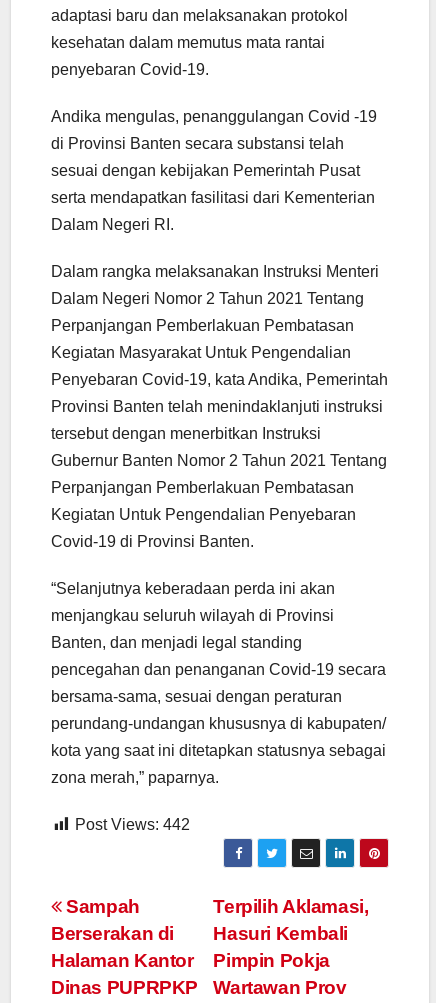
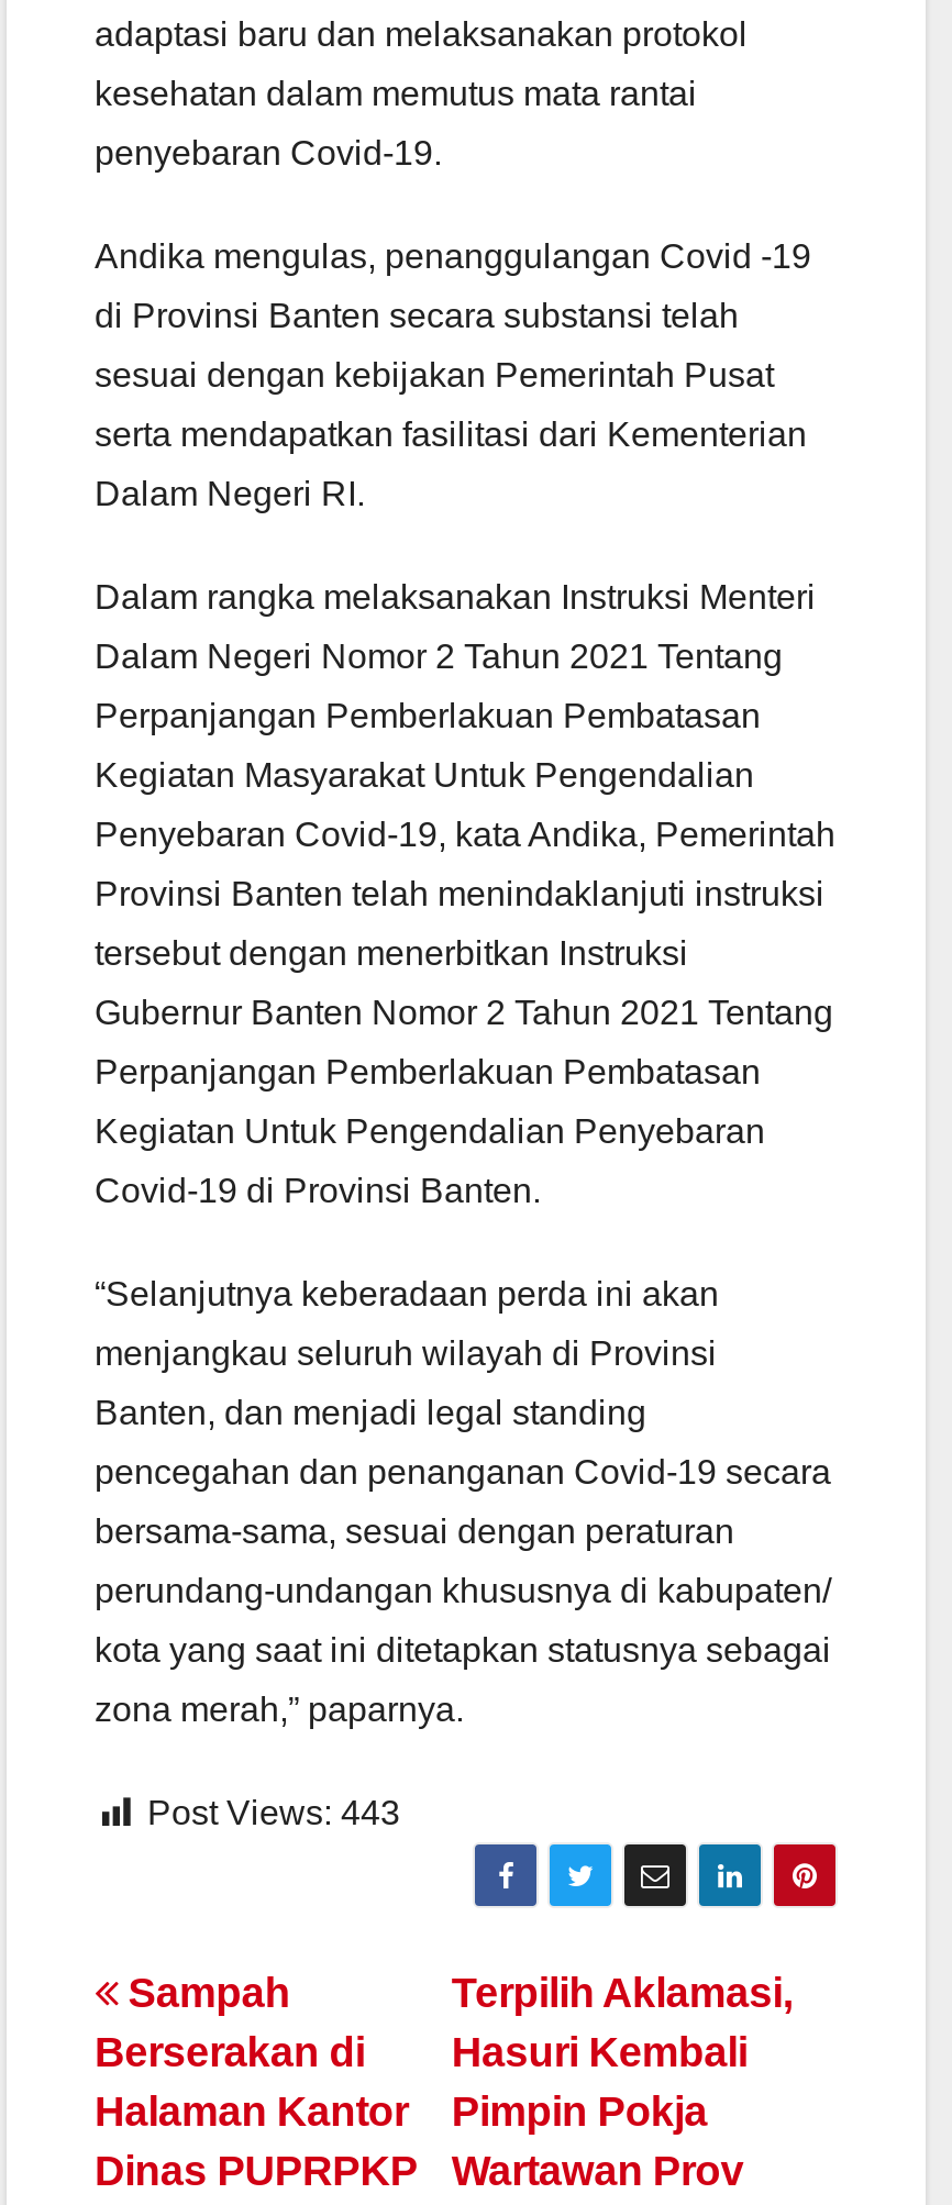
- Post Views: 442
+ Post Views: 443
